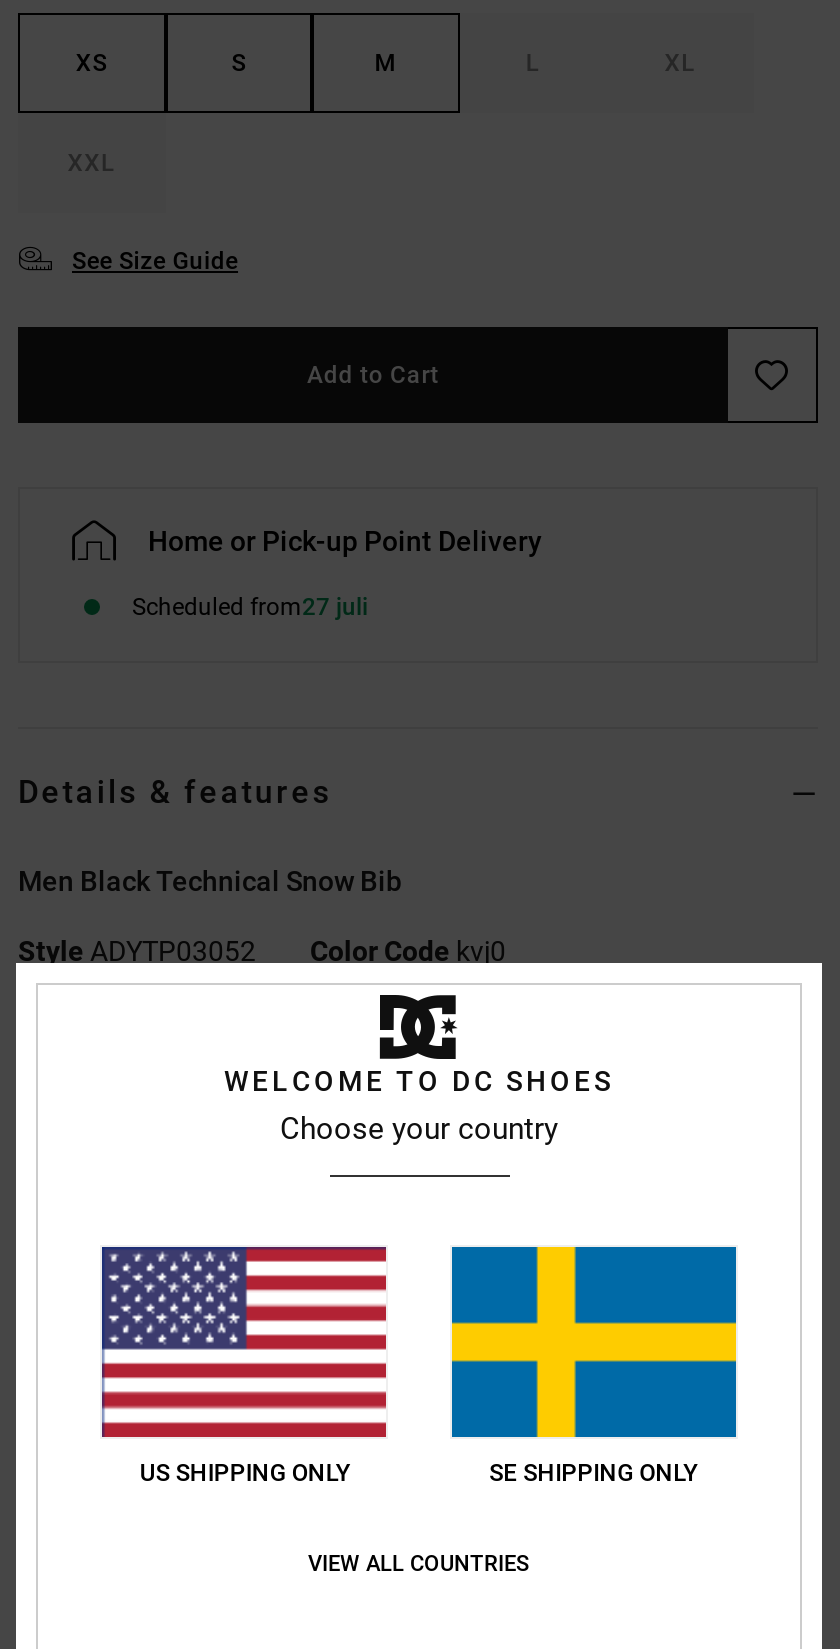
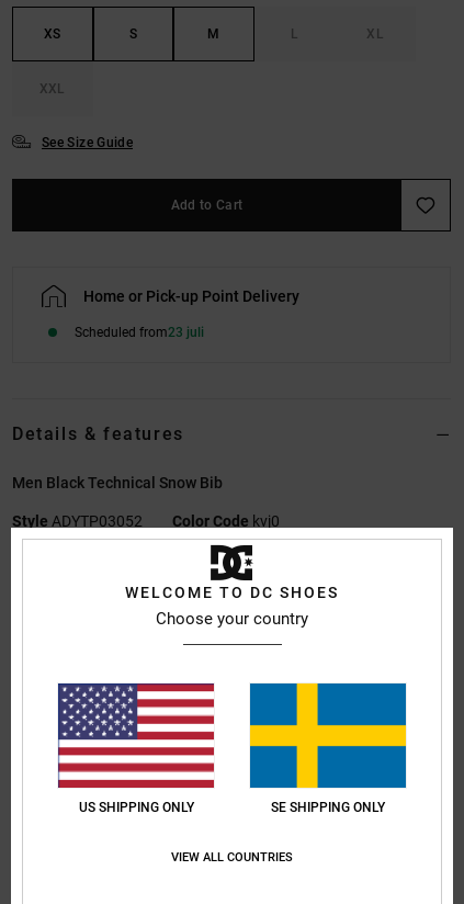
- Scheduled from27 juli
+ Scheduled from23 juli
